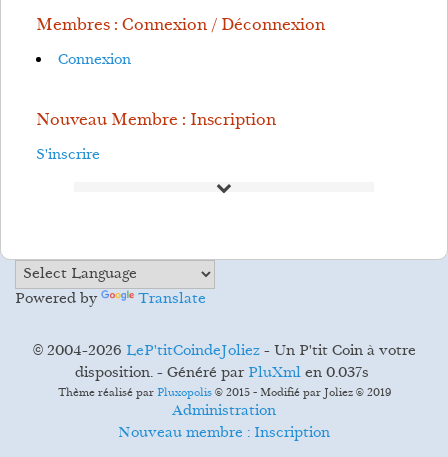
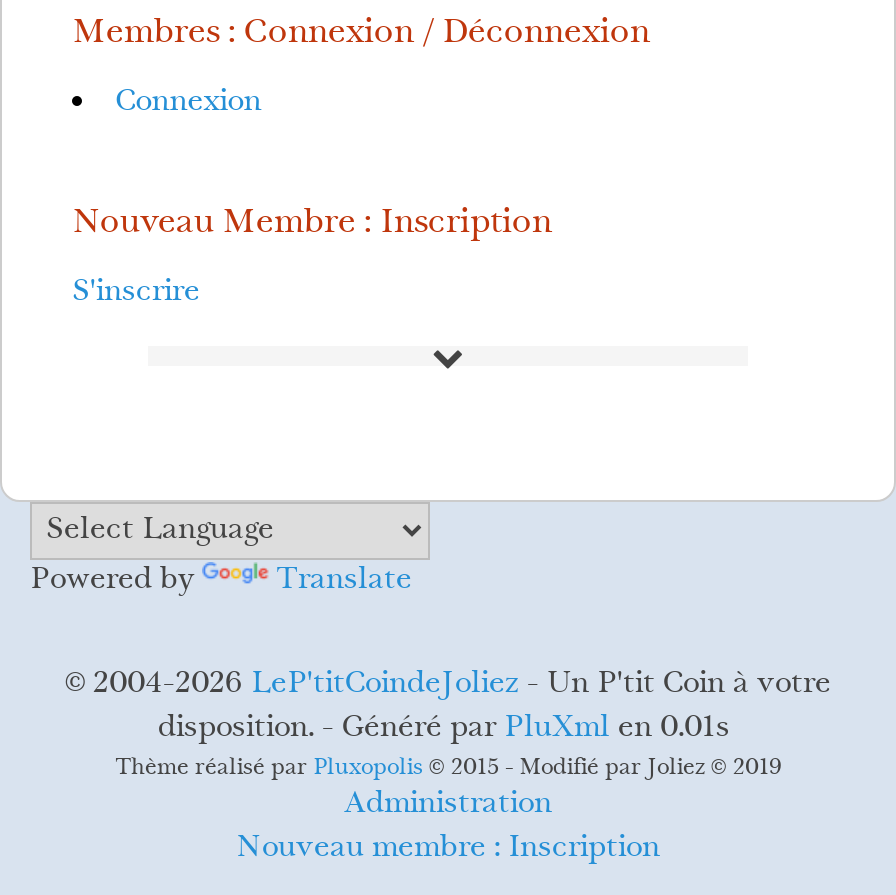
- disposition. - Généré par PluXml en 0.037s
+ disposition. - Généré par PluXml en 0.01s
